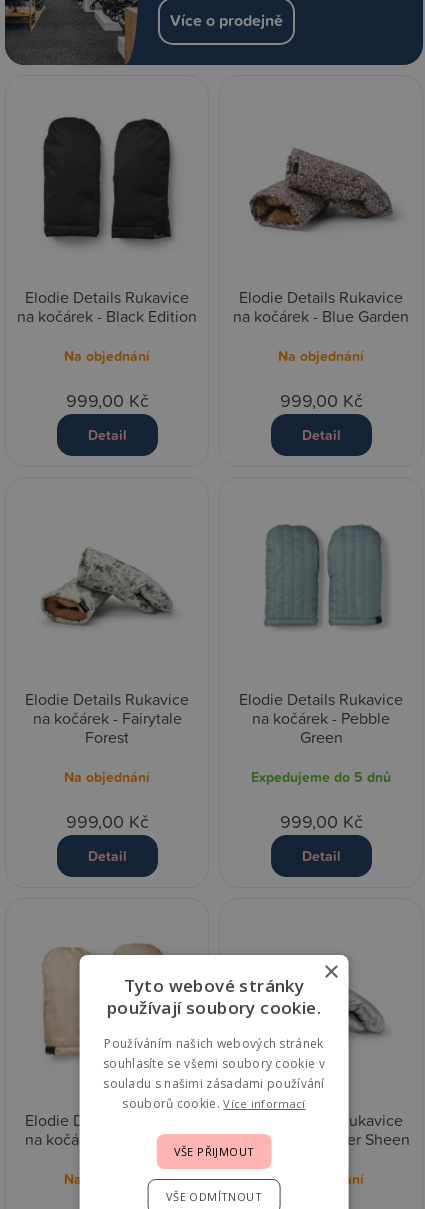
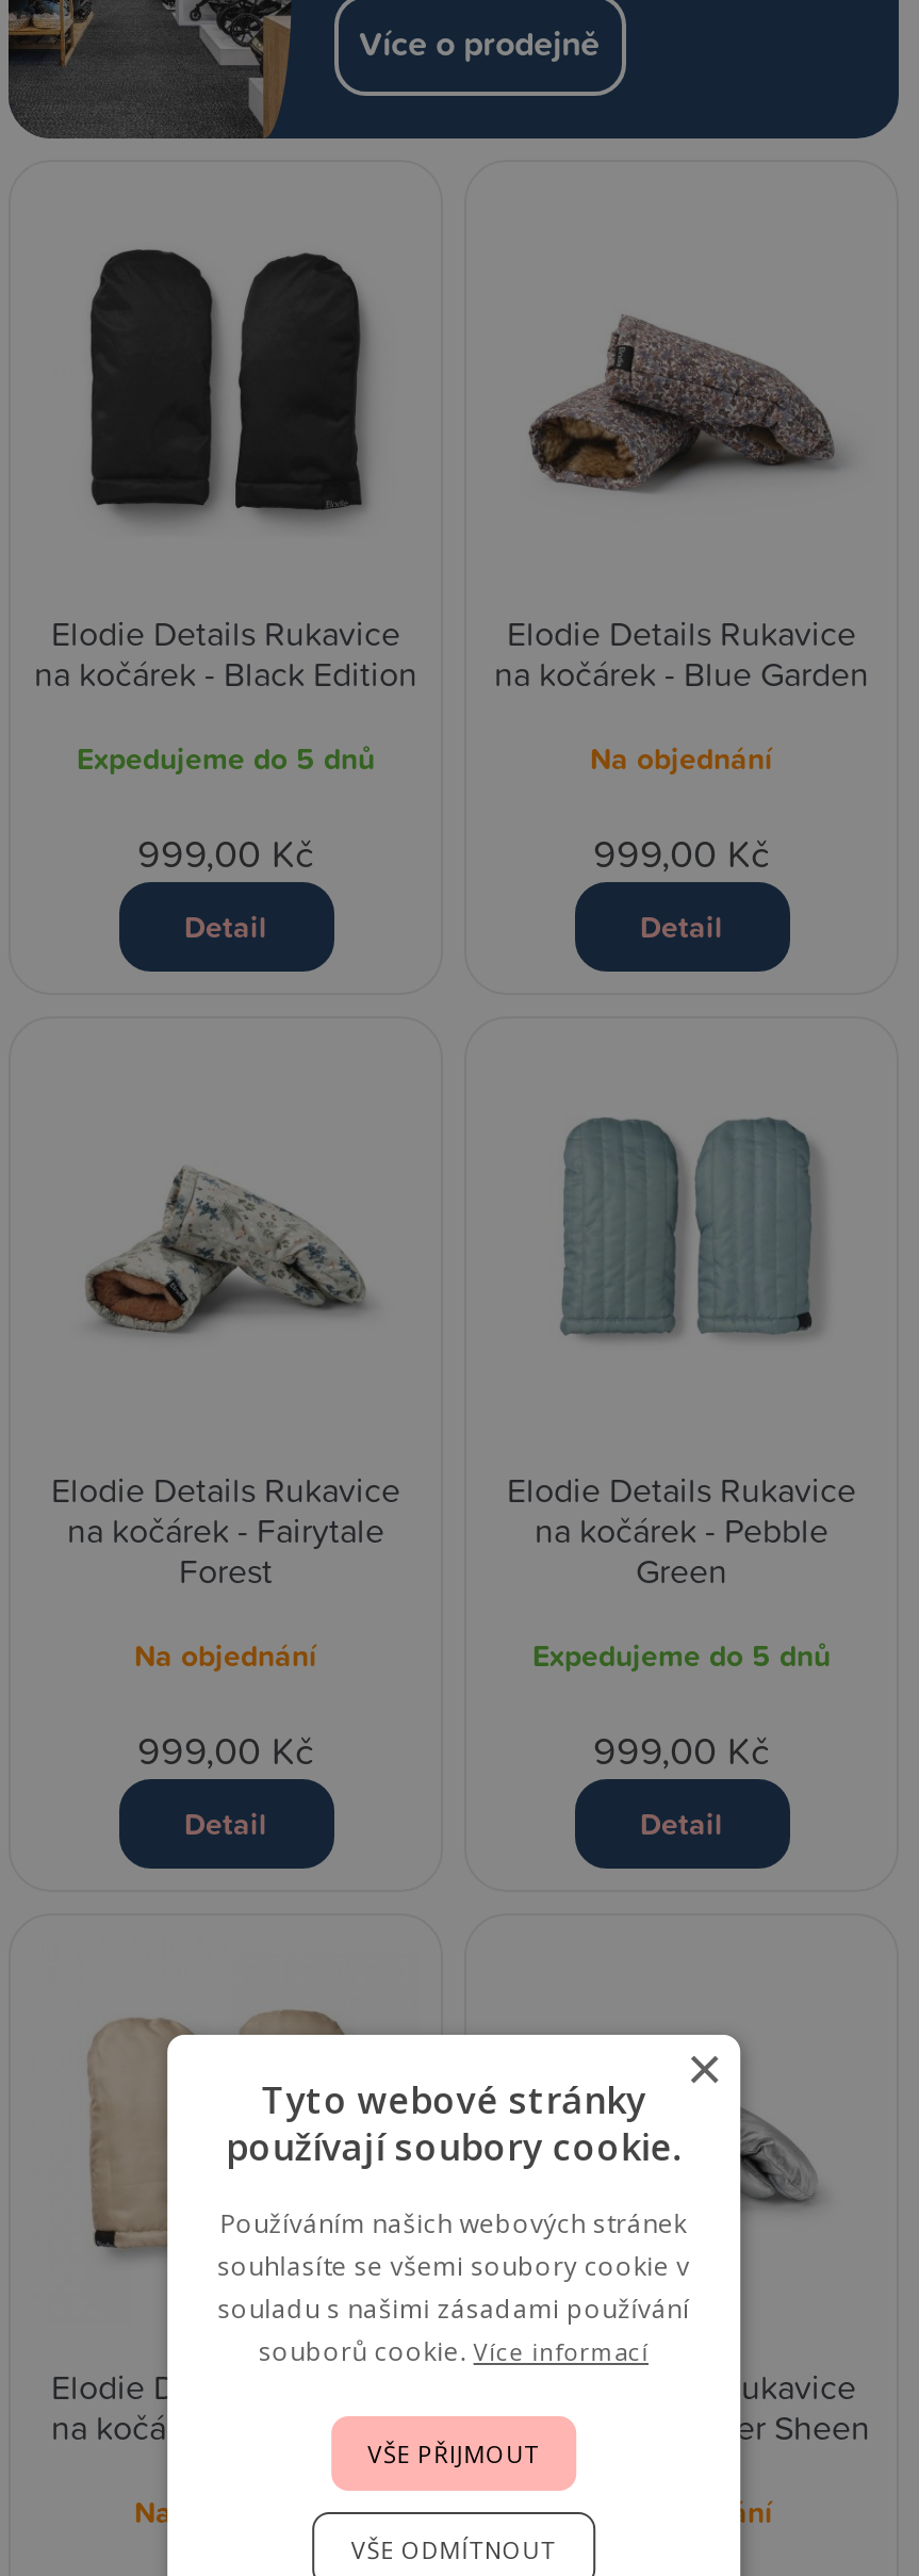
- Na objednání
+ Expedujeme do 5 dnů
